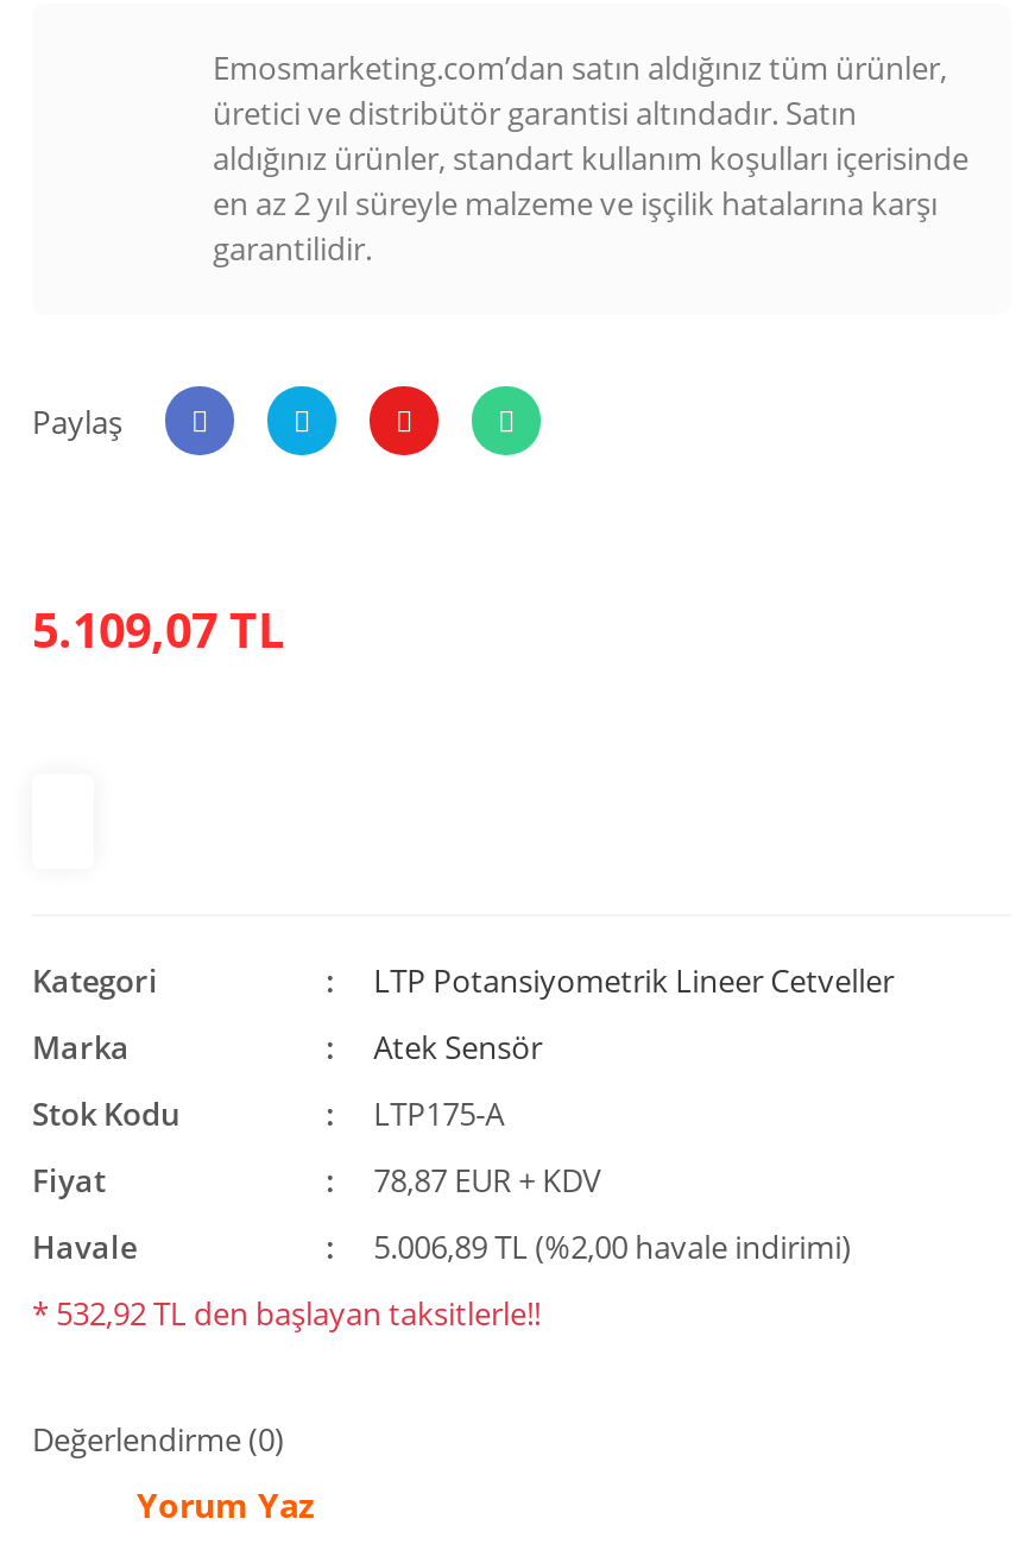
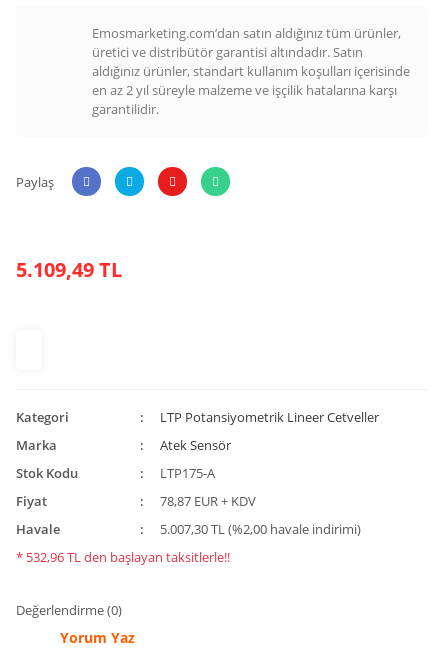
- 5.109,07 TL
+ 5.109,49 TL

- 5.006,89 TL (%2,00 havale indirimi)
+ 5.007,30 TL (%2,00 havale indirimi)

- * 532,92 TL den başlayan taksitlerle!!
+ * 532,96 TL den başlayan taksitlerle!!
